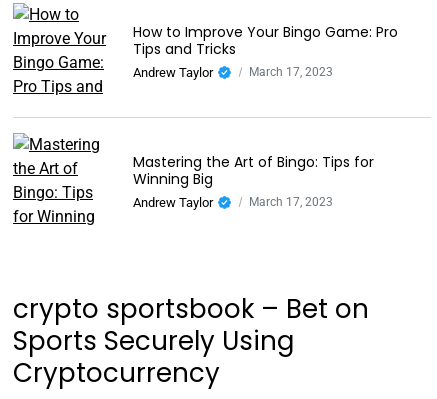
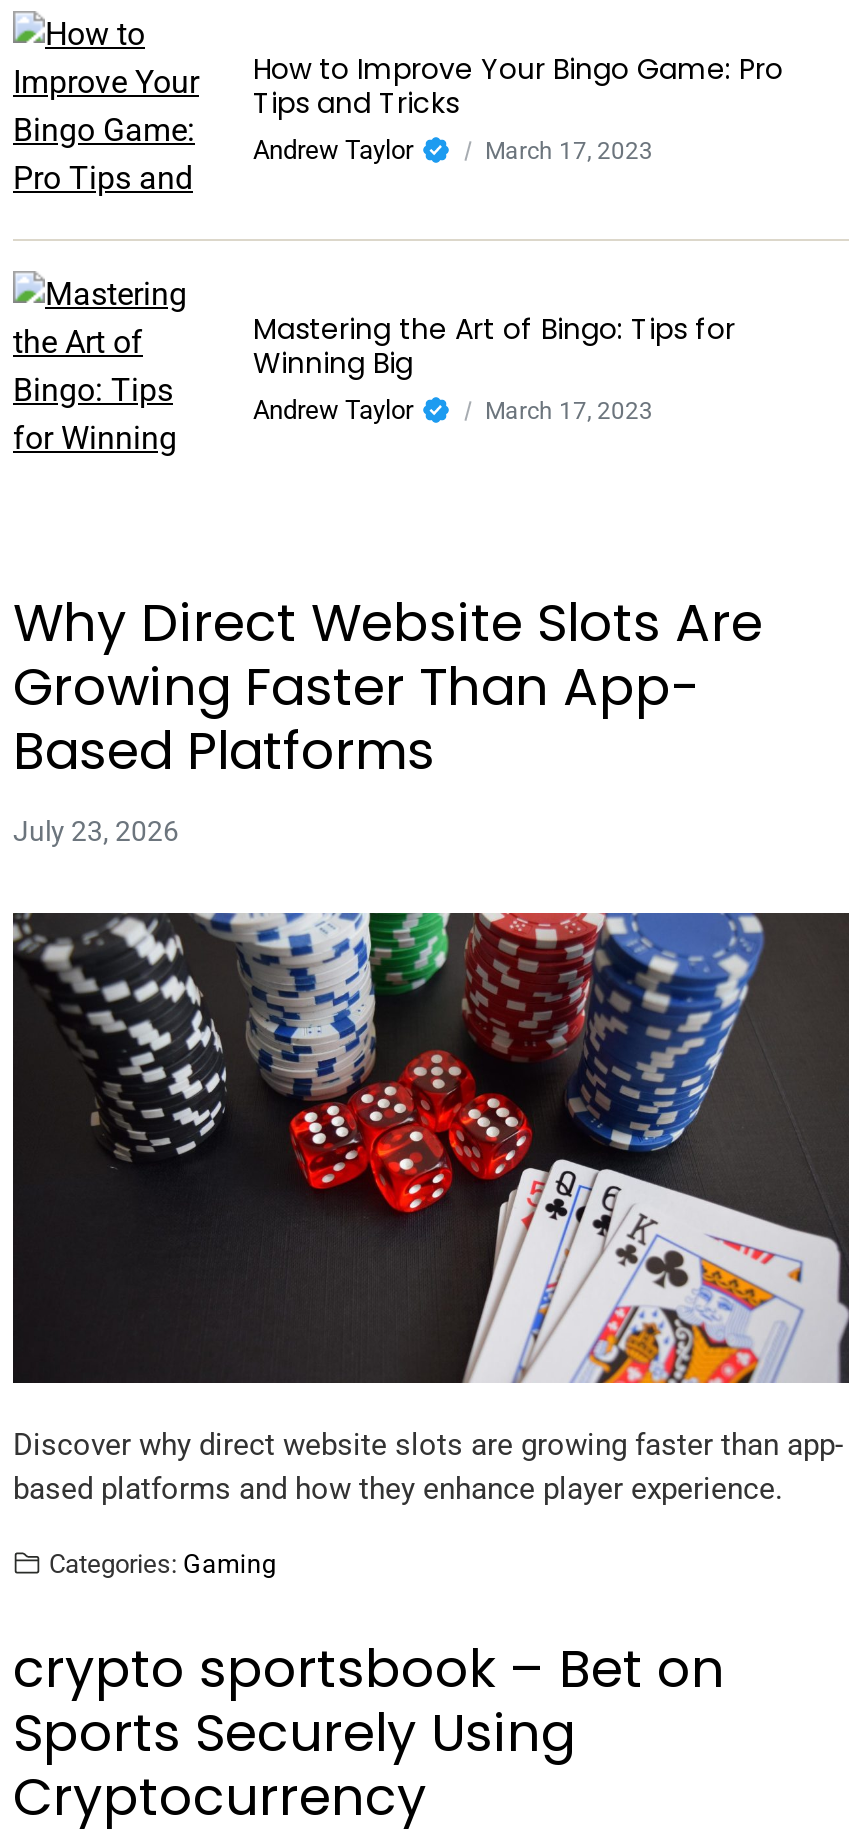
+ [image]
+ Discover why direct website slots are growing faster than app-
+ based platforms and how they enhance player experience.
+ Categories: Gaming

+ Why Direct Website Slots Are
+ Growing Faster Than App-
+ Based Platforms
+ July 23, 2026
